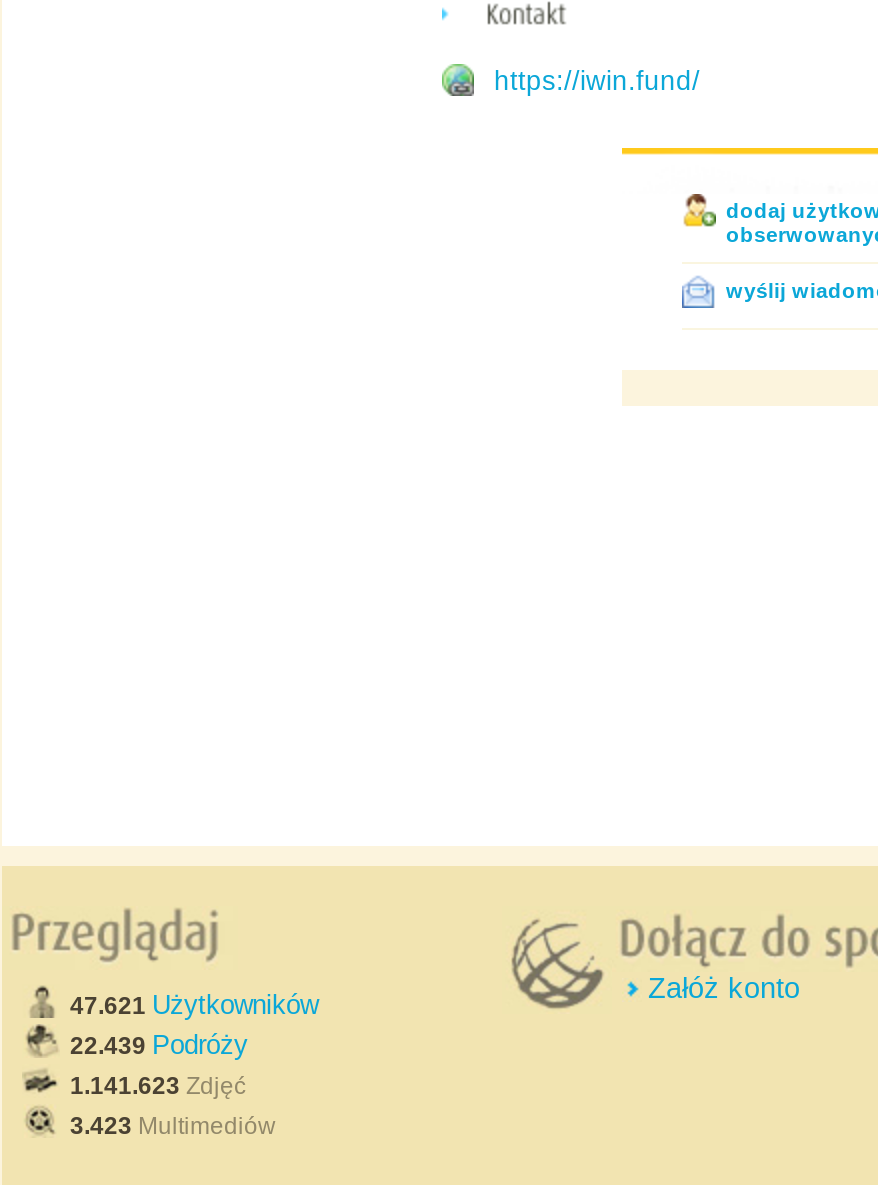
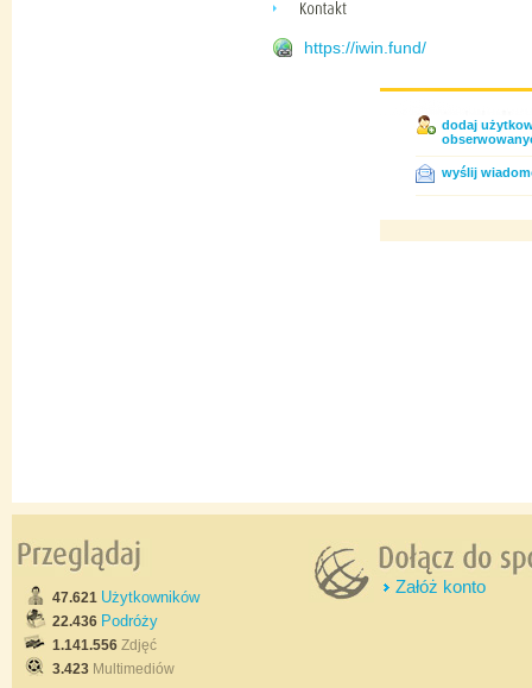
- 22.439 Podróży
+ 22.436 Podróży

- 1.141.623 Zdjęć
+ 1.141.556 Zdjęć
